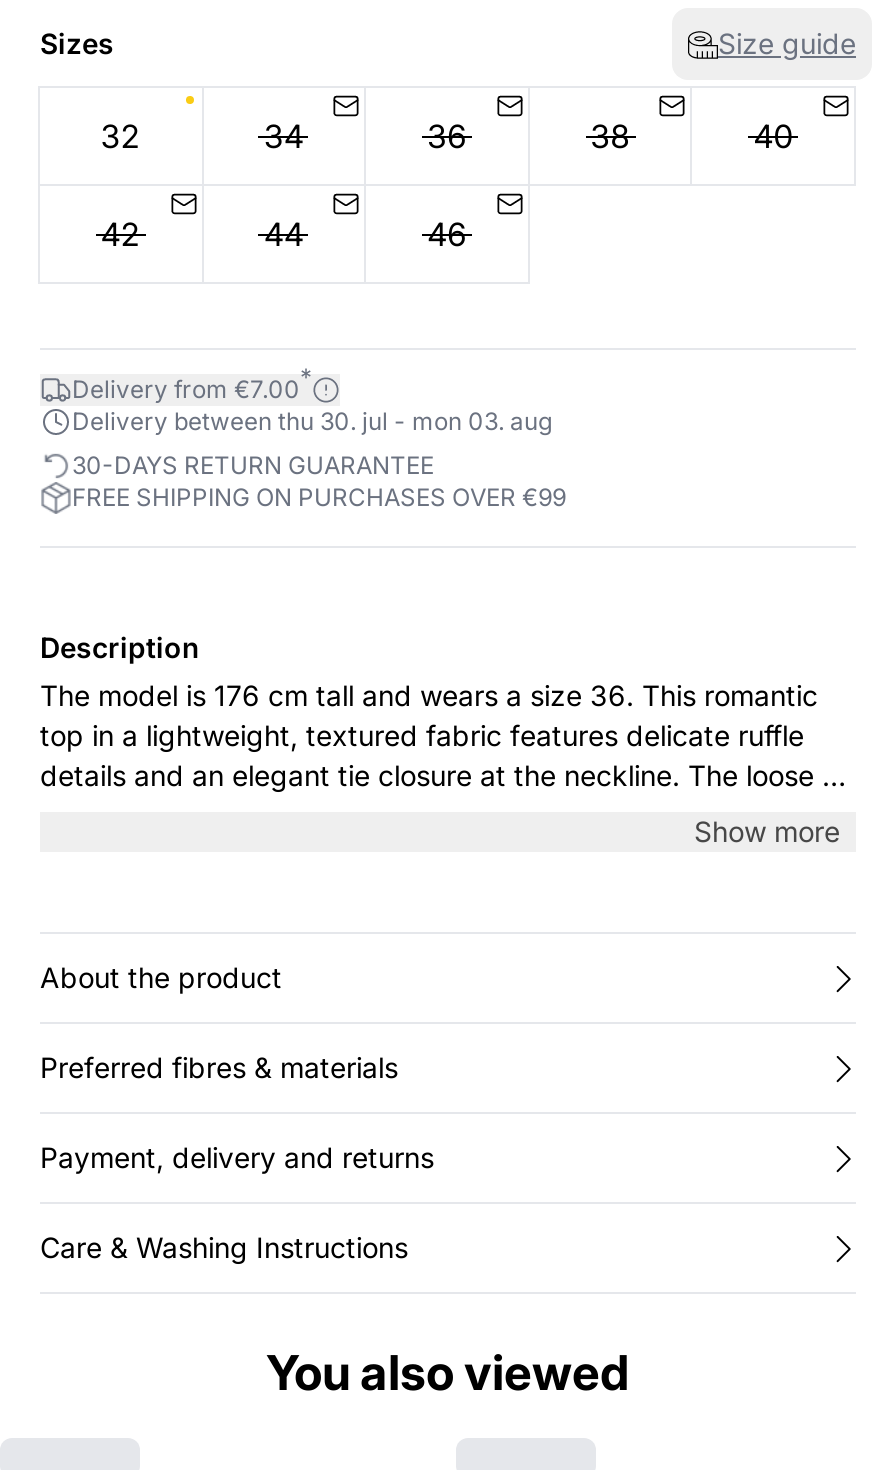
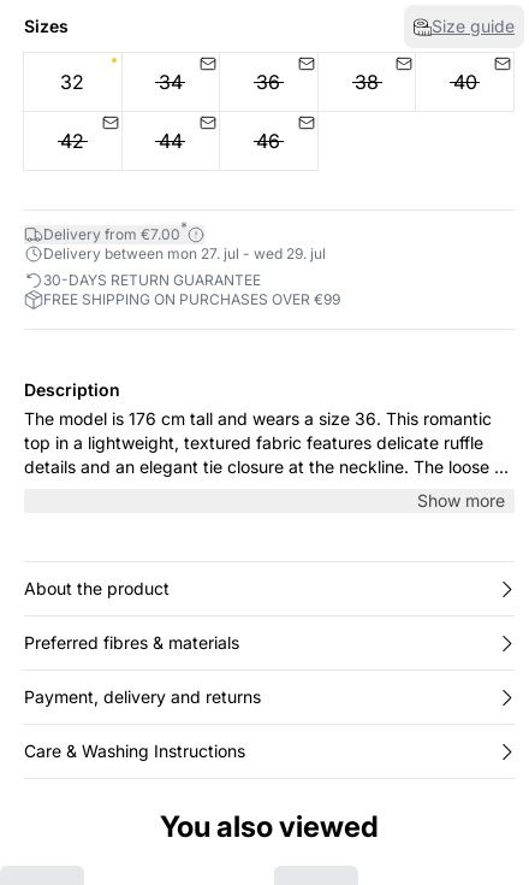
- Delivery between thu 30. jul - mon 03. aug
+ Delivery between mon 27. jul - wed 29. jul
